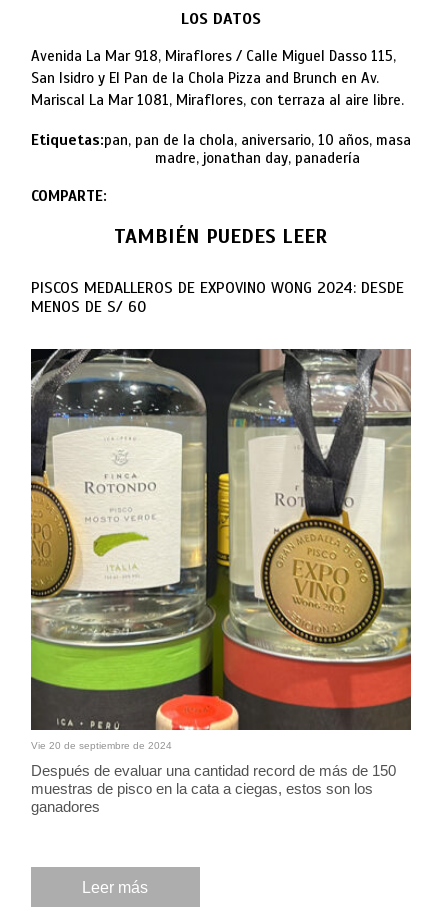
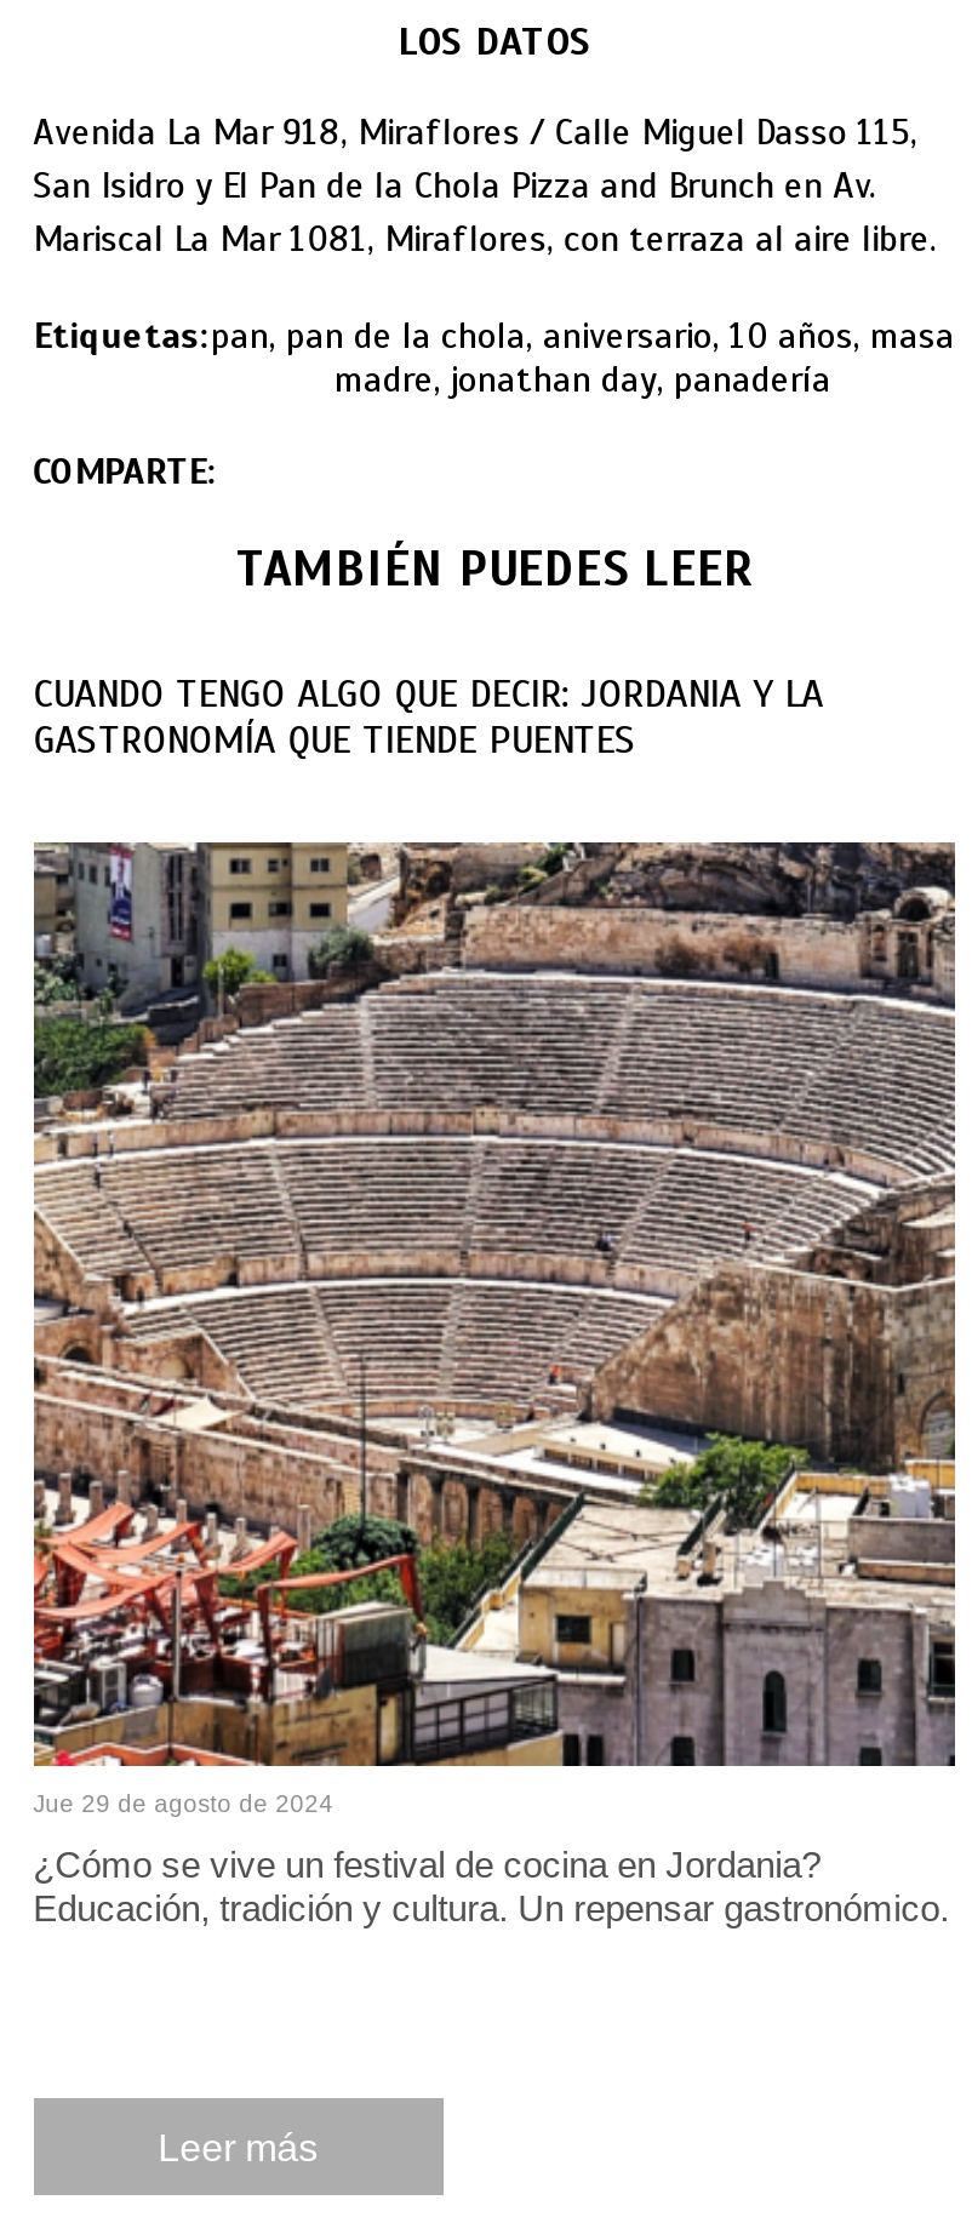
- PISCOS MEDALLEROS DE EXPOVINO WONG 2024: DESDE
- MENOS DE S/ 60
+ CUANDO TENGO ALGO QUE DECIR: JORDANIA Y LA
+ GASTRONOMÍA QUE TIENDE PUENTES

- [image]
- Vie 20 de septiembre de 2024
+ [image]
+ Jue 29 de agosto de 2024

- Después de evaluar una cantidad record de más de 150
- muestras de pisco en la cata a ciegas, estos son los
- ganadores
+ ¿Cómo se vive un festival de cocina en Jordania?
+ Educación, tradición y cultura. Un repensar gastronómico.
